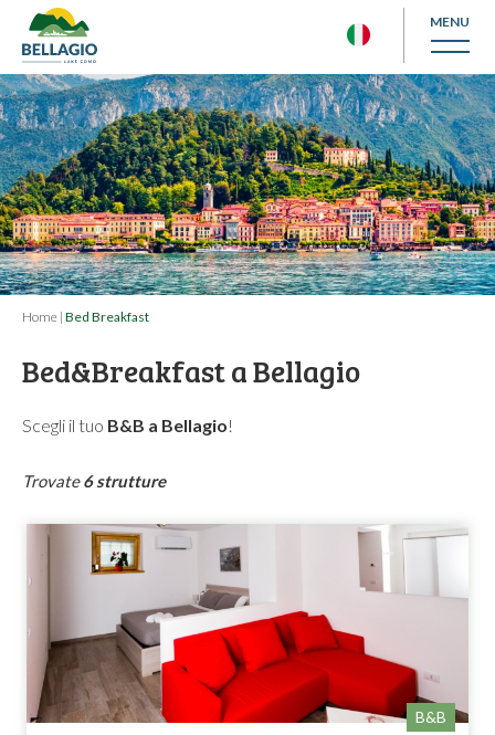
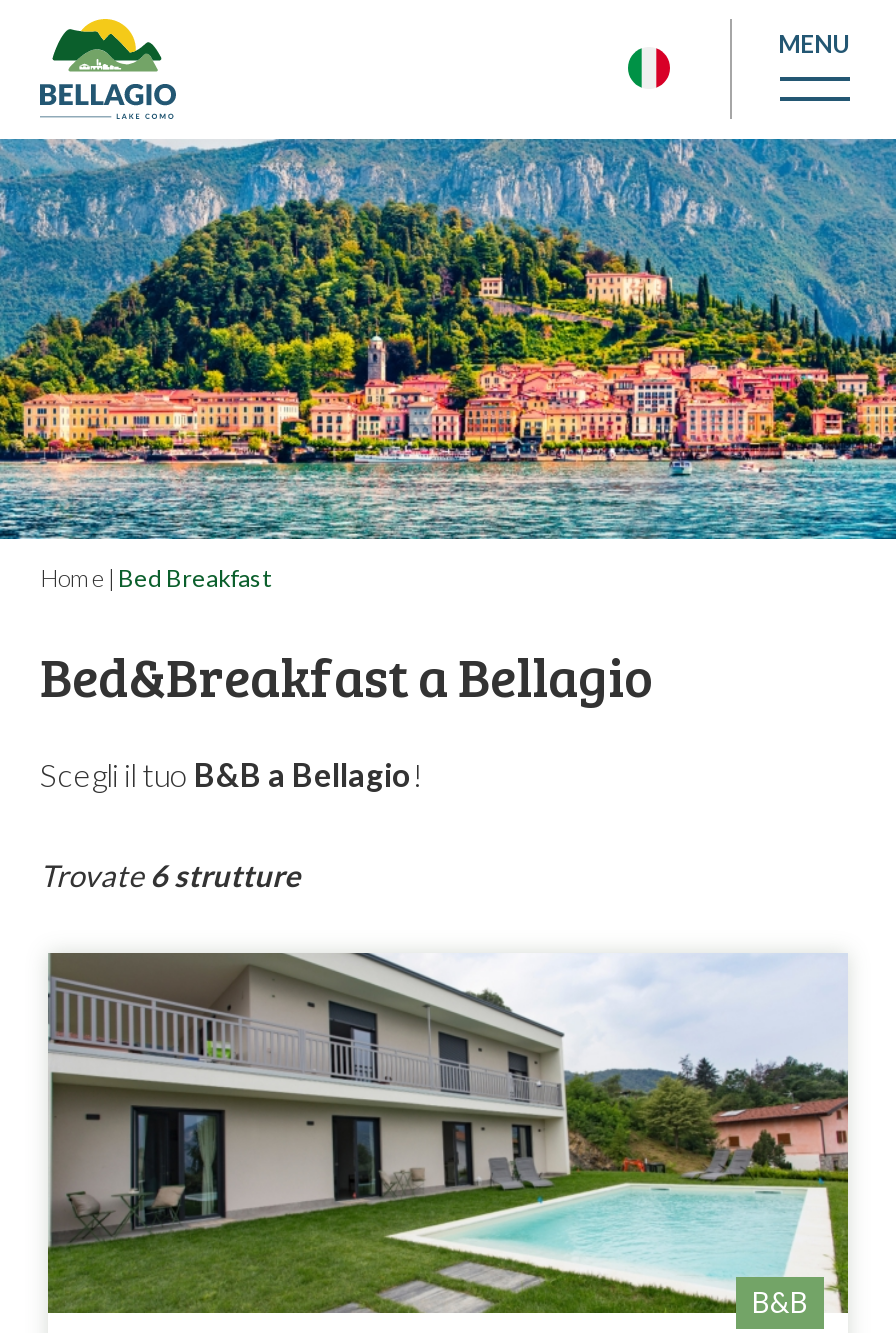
- [image]
+ [image]
